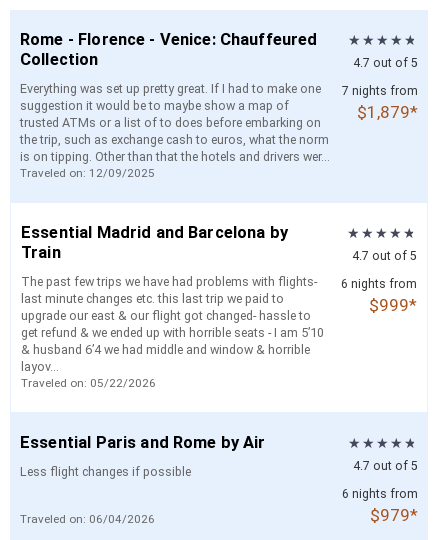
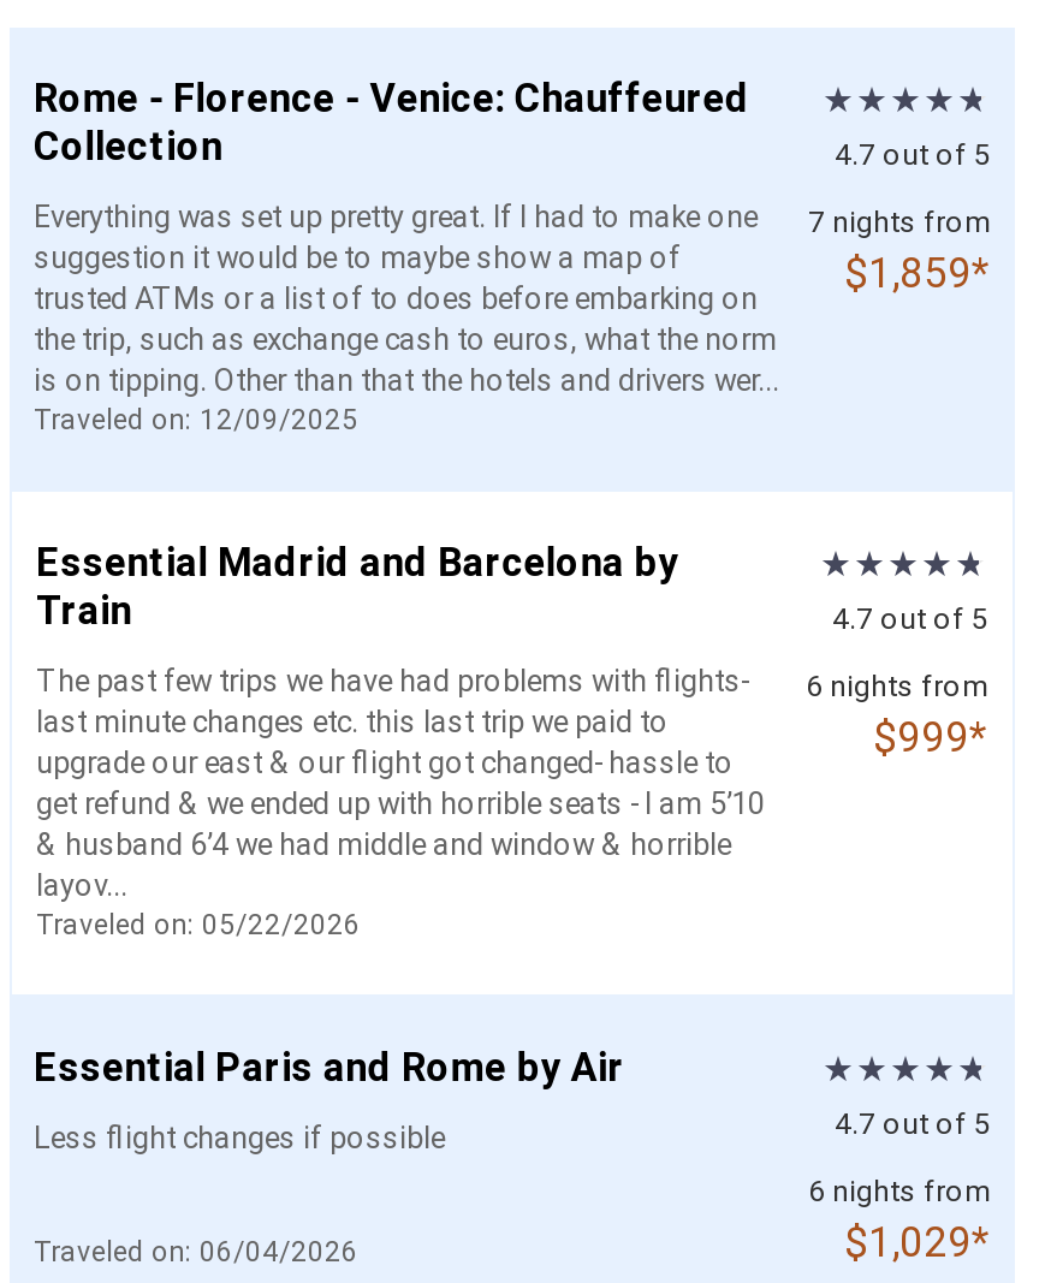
- $1,879*
+ $1,859*

- $979*
+ $1,029*
